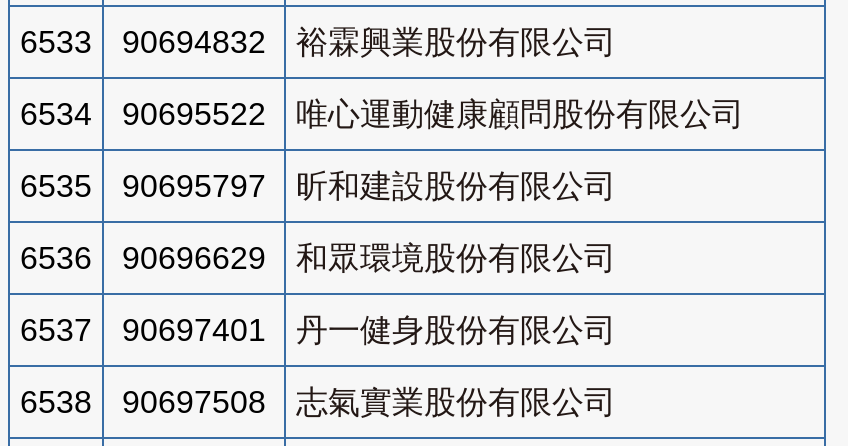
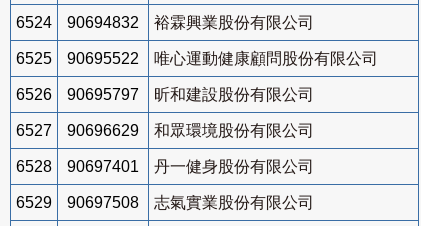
- 6533 90694832 裕霖興業股份有限公司
+ 6524 90694832 裕霖興業股份有限公司

- 6534 90695522 唯心運動健康顧問股份有限公司
+ 6525 90695522 唯心運動健康顧問股份有限公司

- 6535 90695797 昕和建設股份有限公司
+ 6526 90695797 昕和建設股份有限公司

- 6536 90696629 和眾環境股份有限公司
+ 6527 90696629 和眾環境股份有限公司

- 6537 90697401 丹一健身股份有限公司
+ 6528 90697401 丹一健身股份有限公司

- 6538 90697508 志氣實業股份有限公司
+ 6529 90697508 志氣實業股份有限公司
